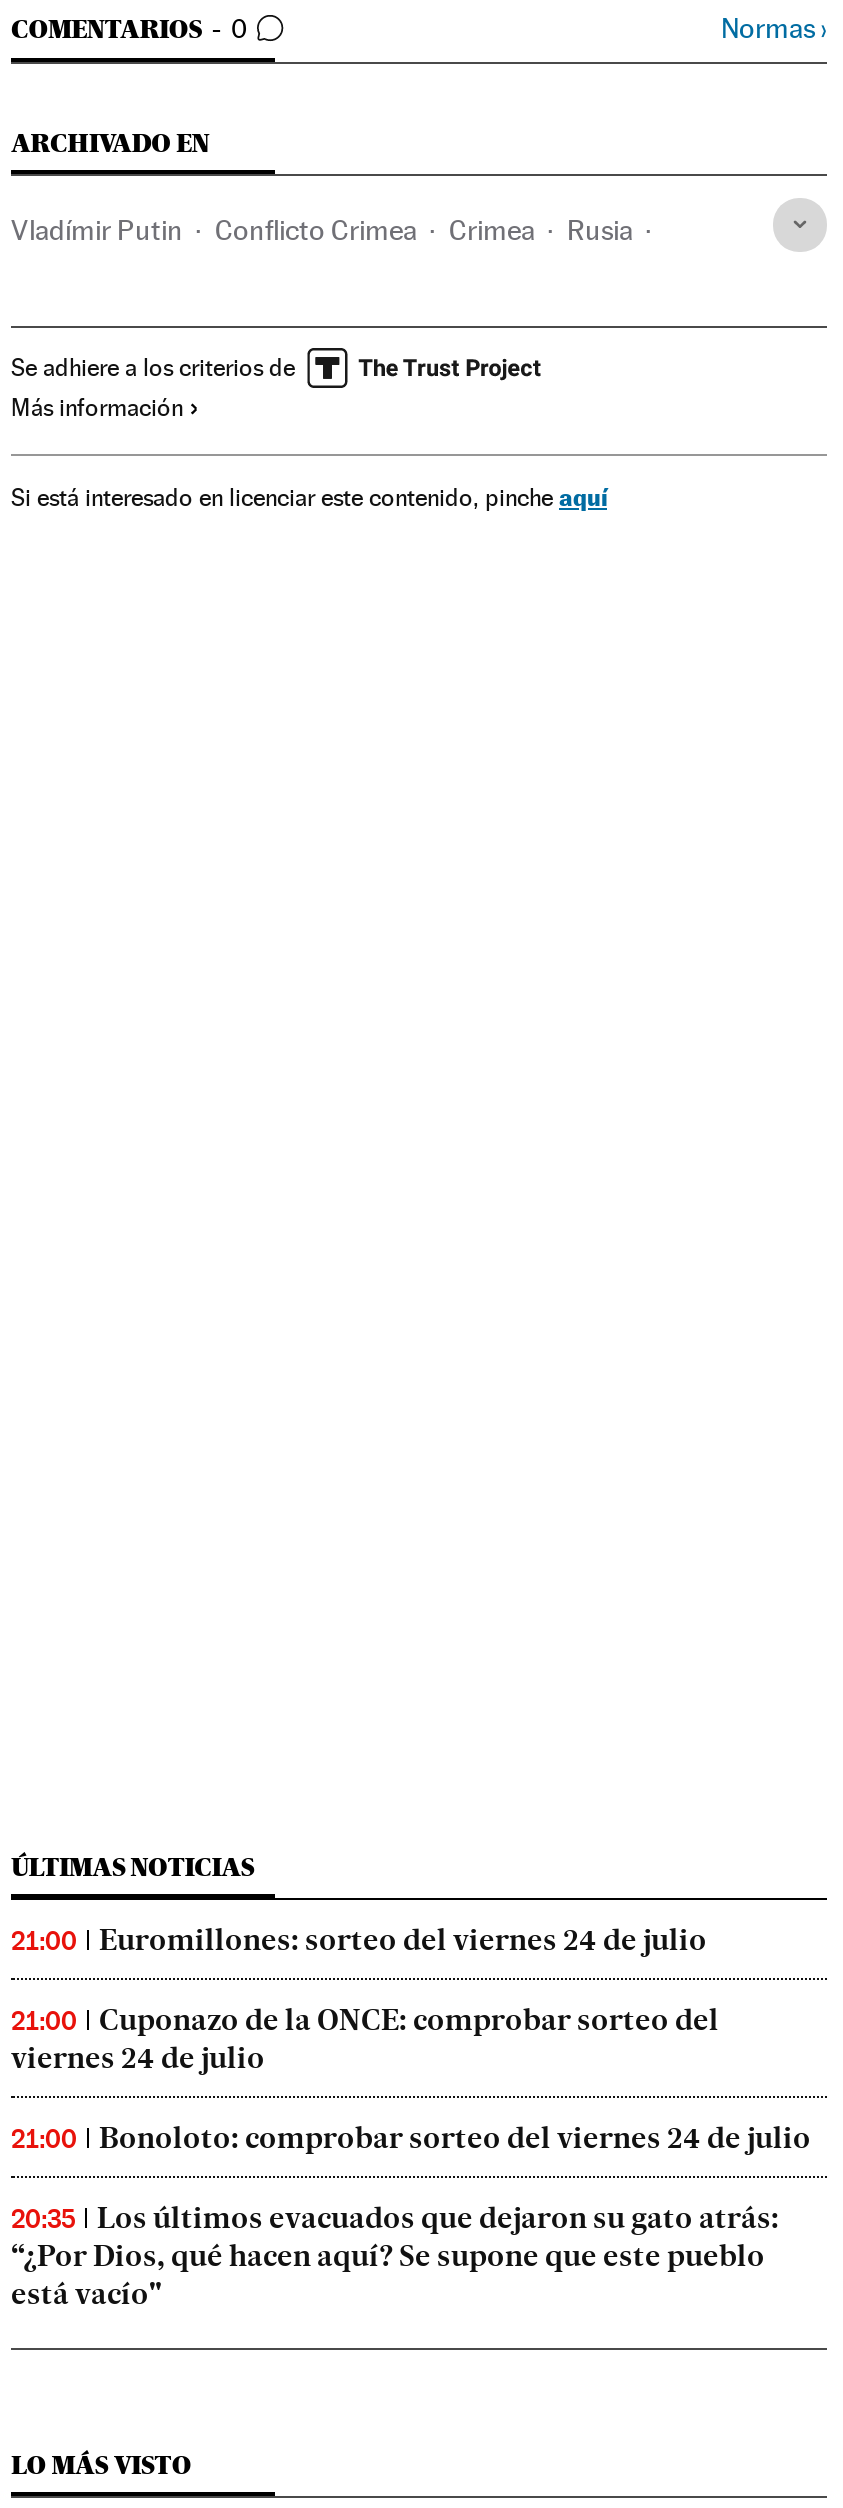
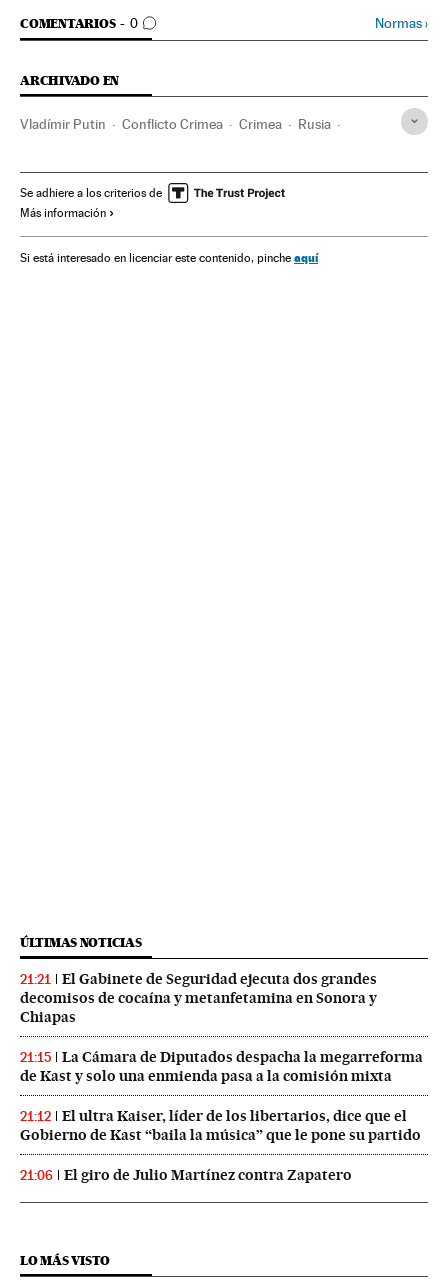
- 21:00
- Euromillones: sorteo del viernes 24 de julio
+ 21:21
+ El Gabinete de Seguridad ejecuta dos grandes
+ decomisos de cocaína y metanfetamina en Sonora y
+ Chiapas

- 21:00
- Cuponazo de la ONCE: comprobar sorteo del
- viernes 24 de julio
+ 21:15
+ La Cámara de Diputados despacha la megarreforma
+ de Kast y solo una enmienda pasa a la comisión mixta

- 21:00
- Bonoloto: comprobar sorteo del viernes 24 de julio
+ 21:12
+ El ultra Kaiser, líder de los libertarios, dice que el
+ Gobierno de Kast “baila la música” que le pone su partido

- 20:35
- Los últimos evacuados que dejaron su gato atrás:
- “¿Por Dios, qué hacen aquí? Se supone que este pueblo
- está vacío"
+ 21:06
+ El giro de Julio Martínez contra Zapatero
